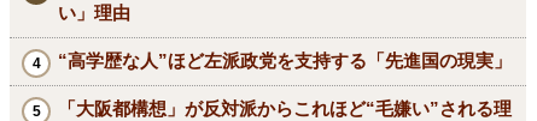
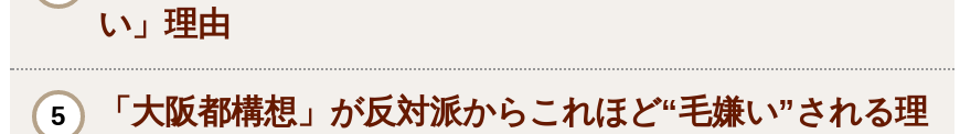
- “高学歴な人”ほど左派政党を支持する「先進国の現実」
